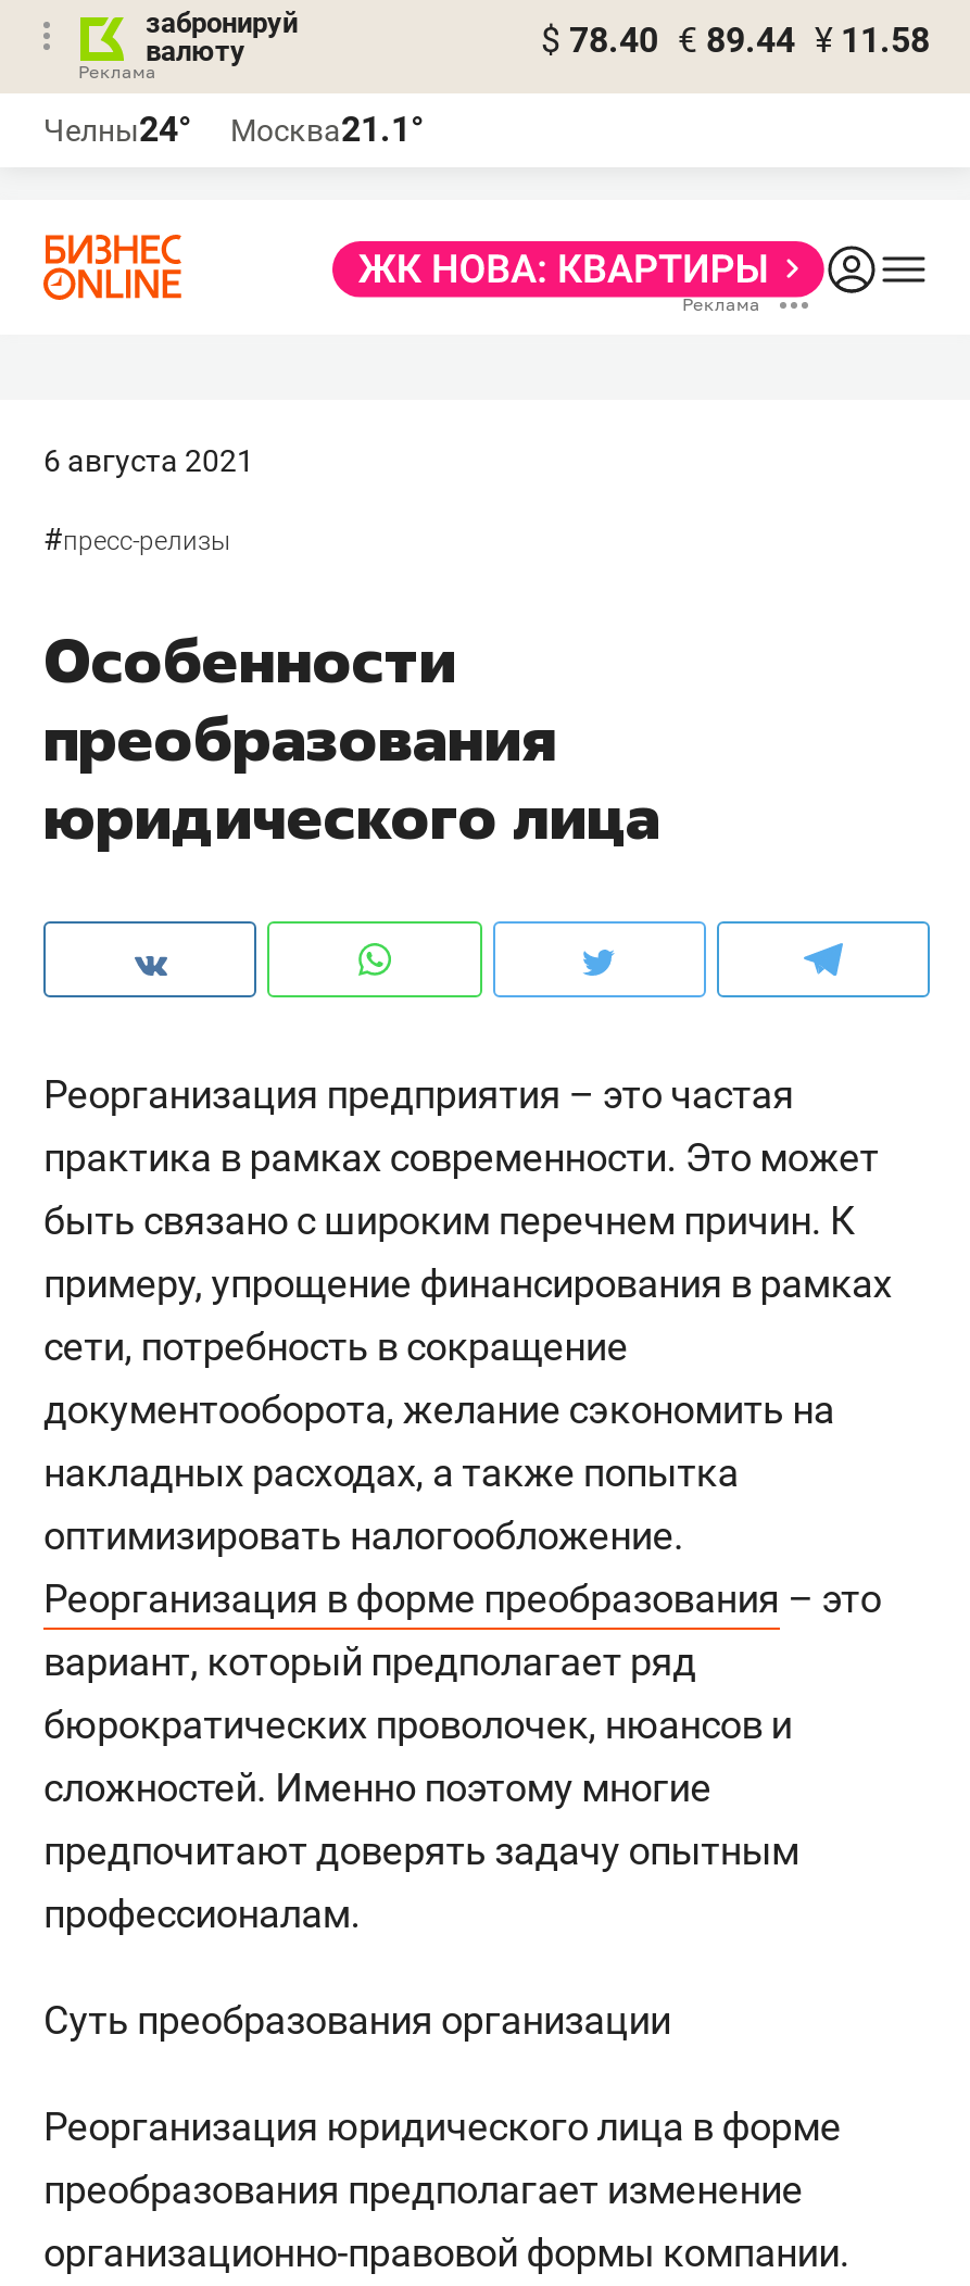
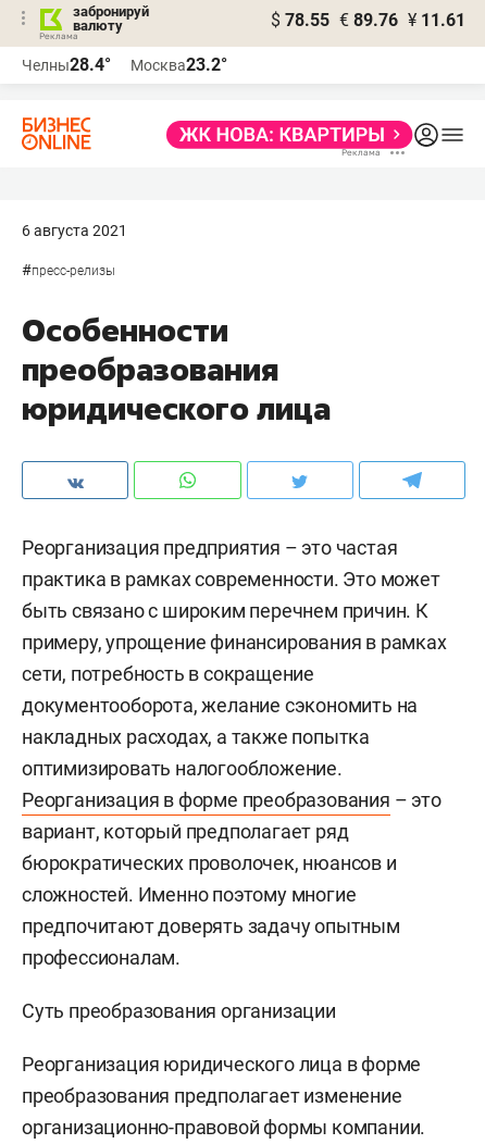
- $ 78.40 € 89.44 ¥ 11.58
+ $ 78.55 € 89.76 ¥ 11.61

- Челны24°
+ Челны28.4°

- Москва21.1°
+ Москва23.2°
